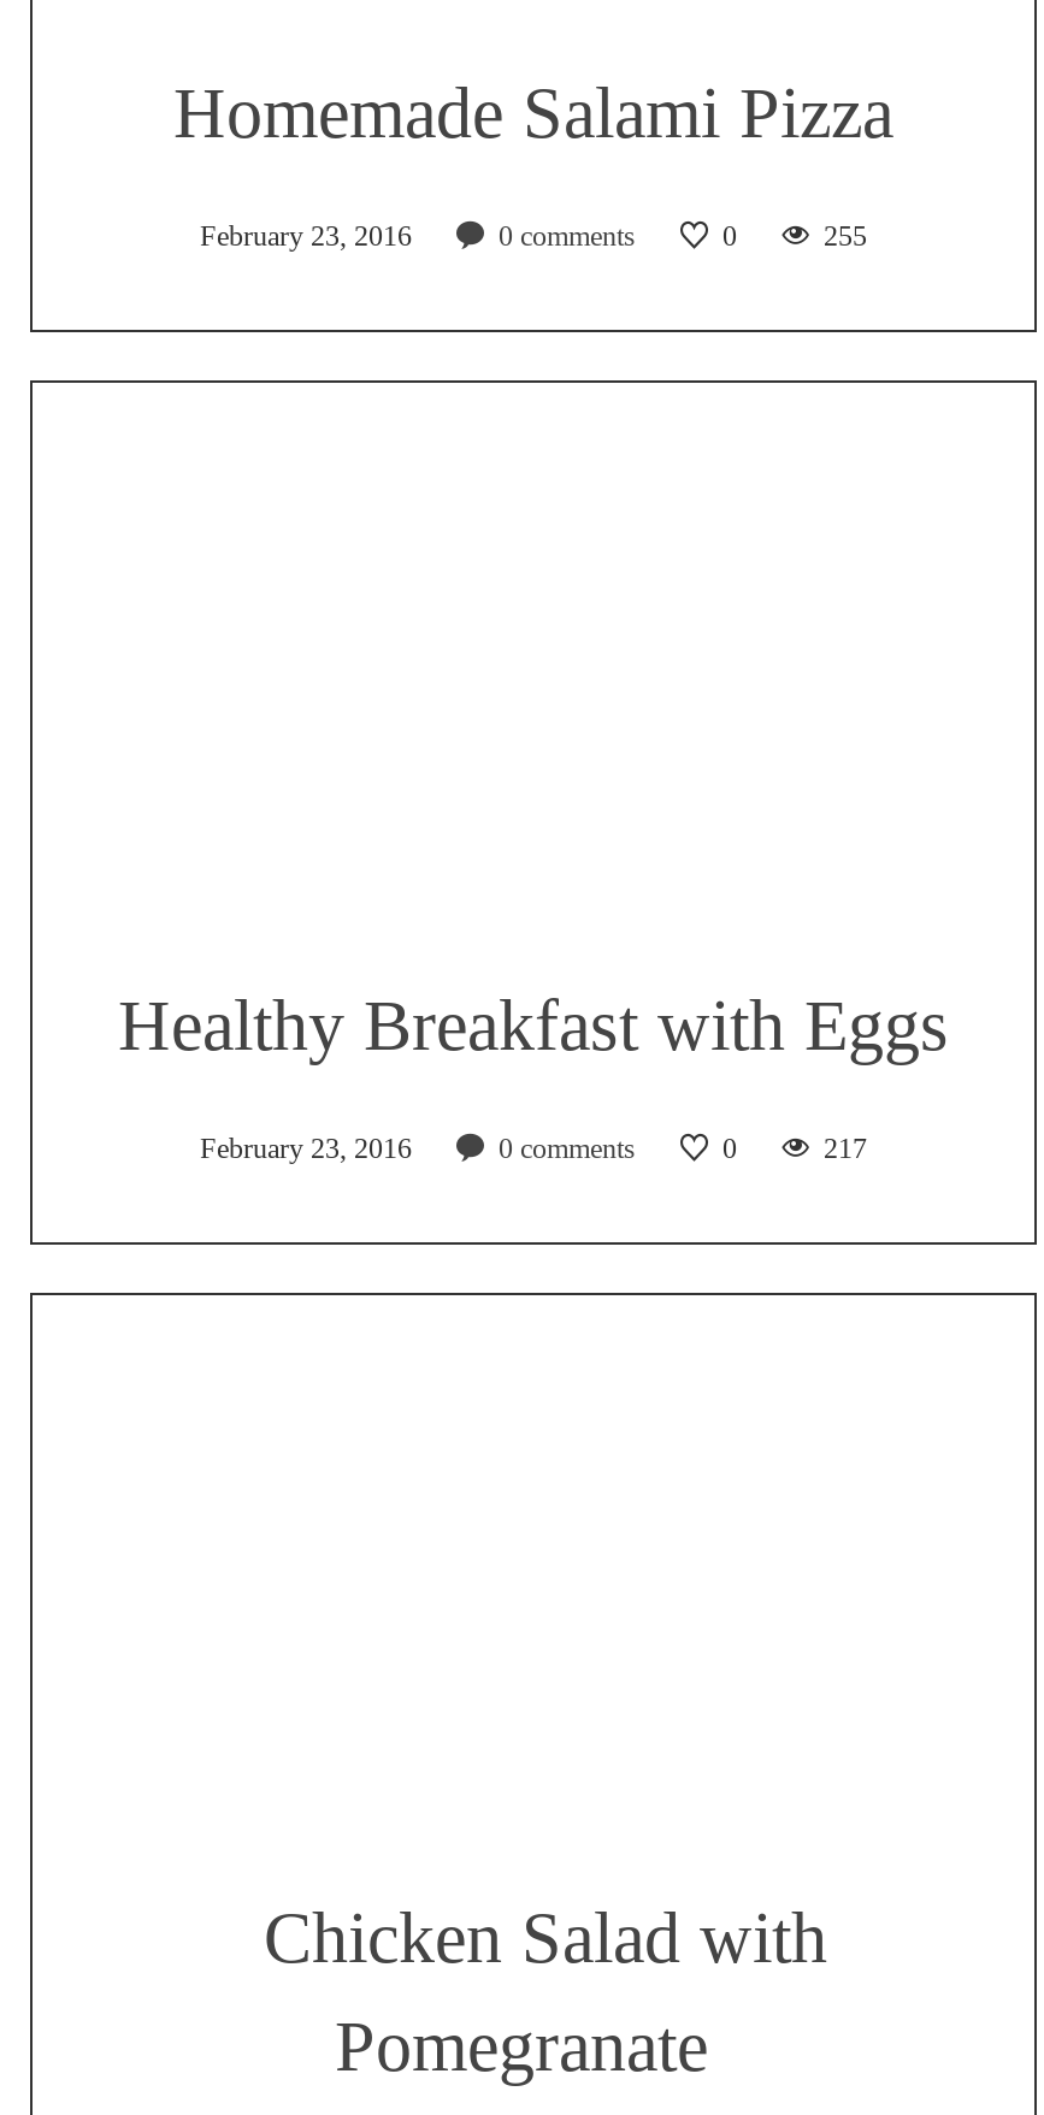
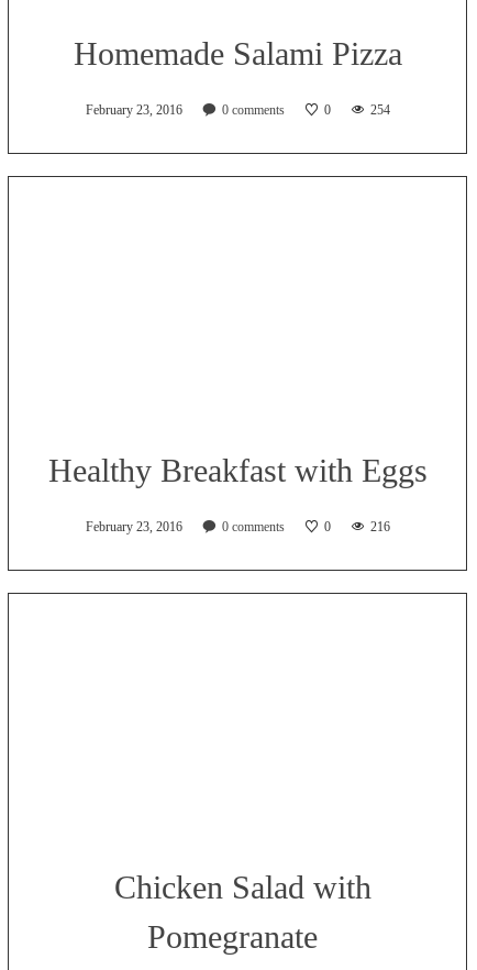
- 255
+ 254

- 217
+ 216
